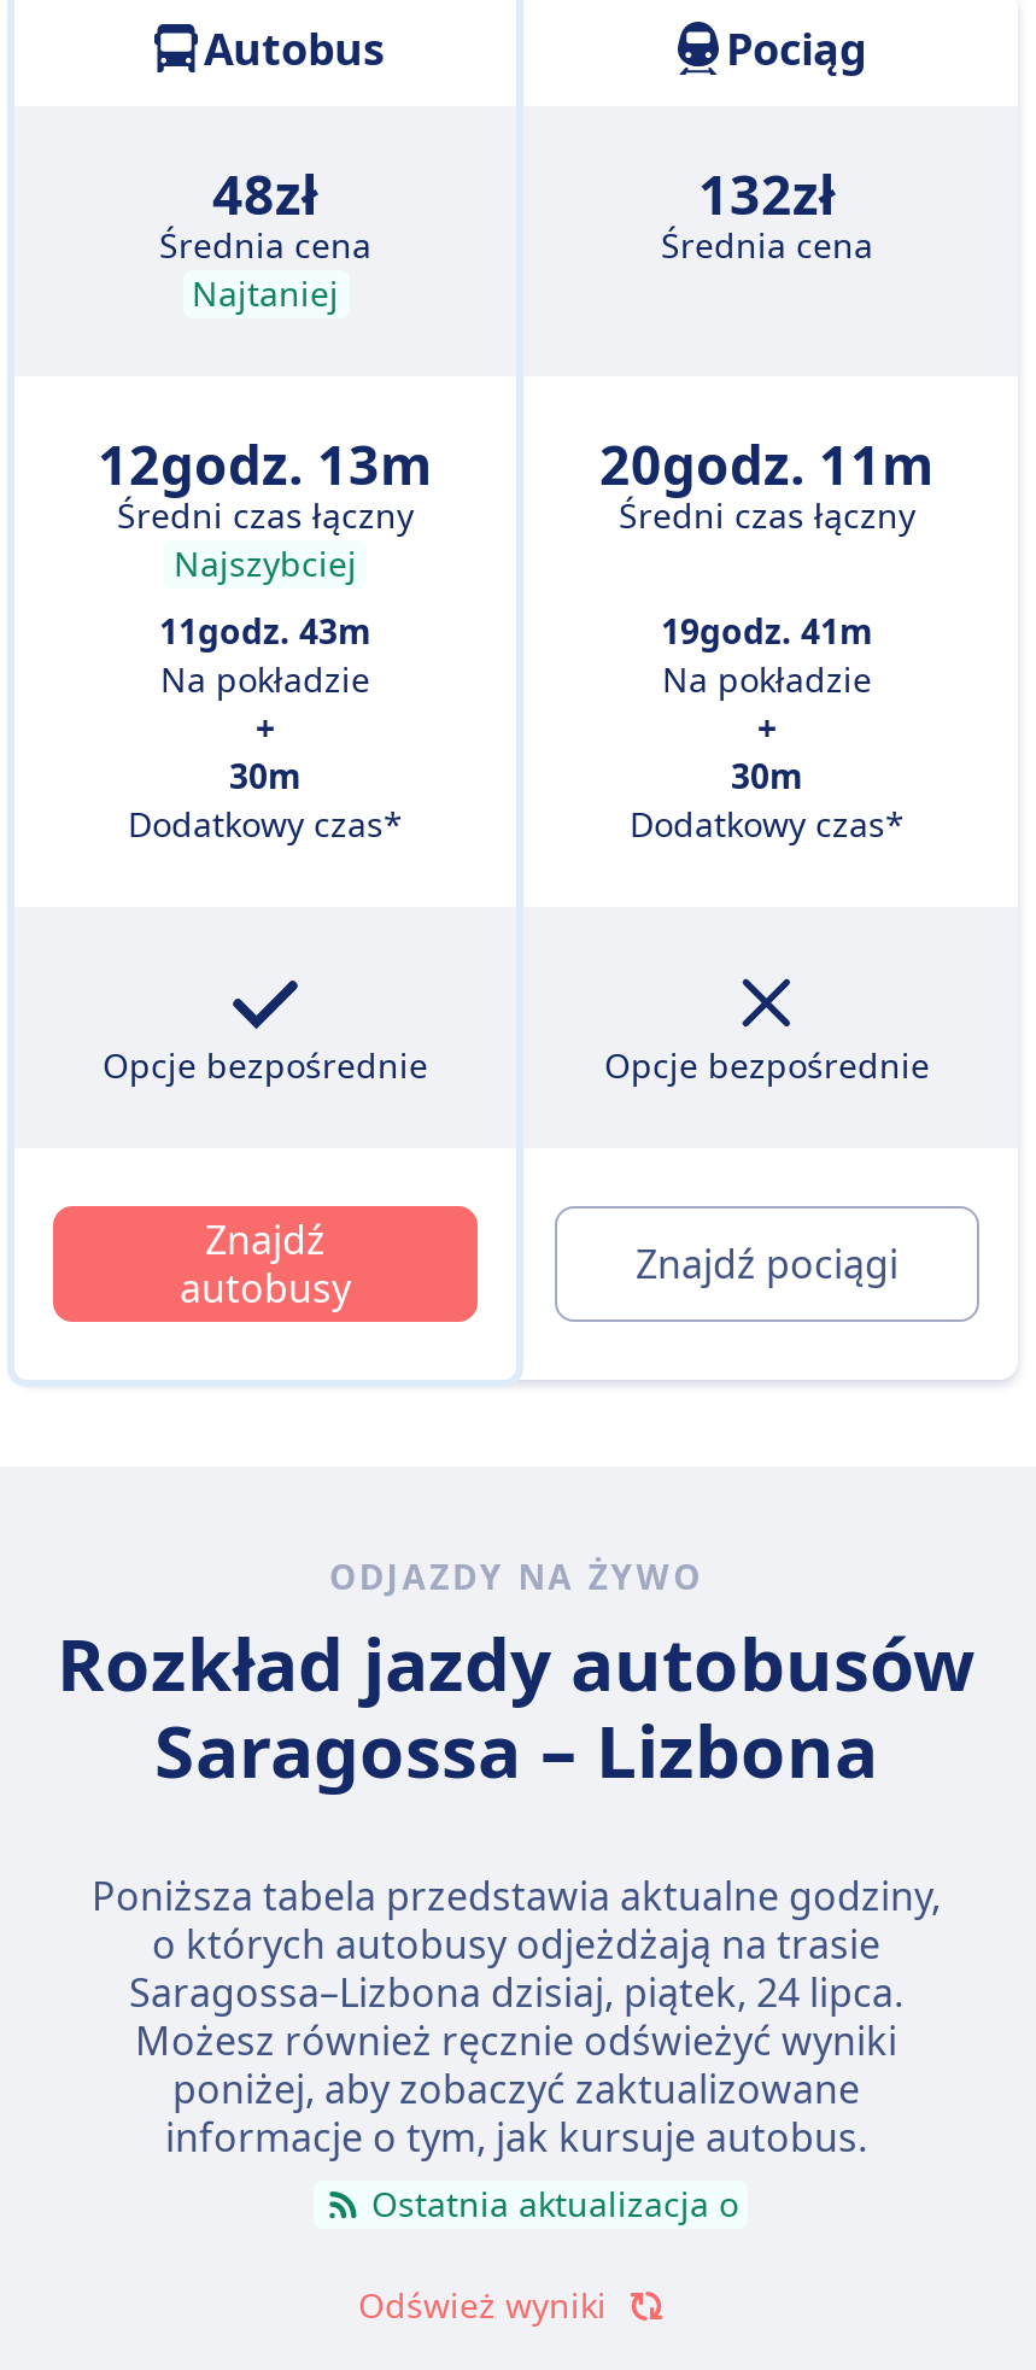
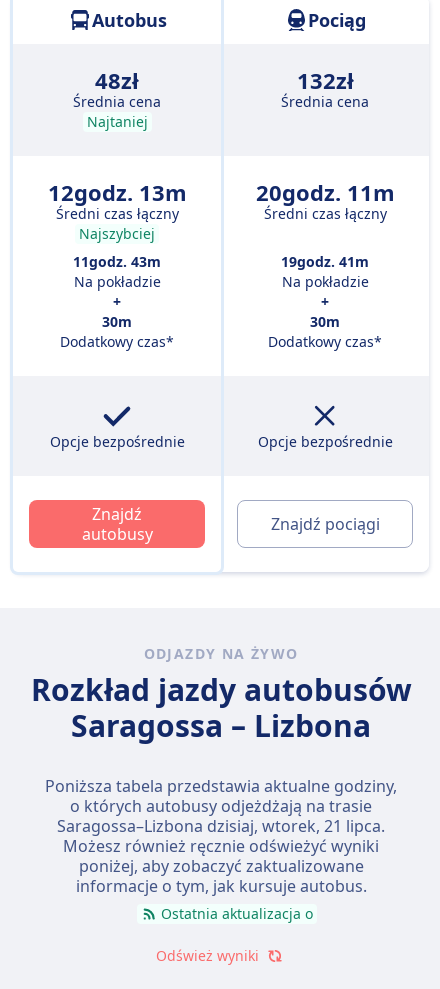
- Saragossa–Lizbona dzisiaj, piątek, 24 lipca.
+ Saragossa–Lizbona dzisiaj, wtorek, 21 lipca.
